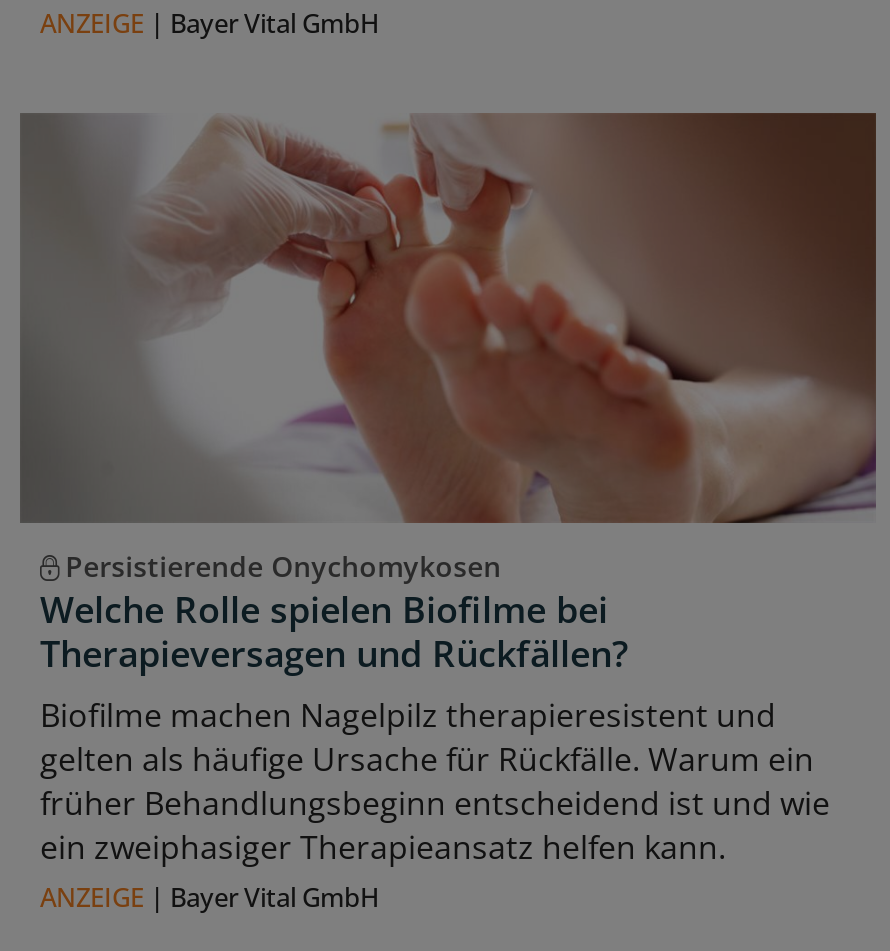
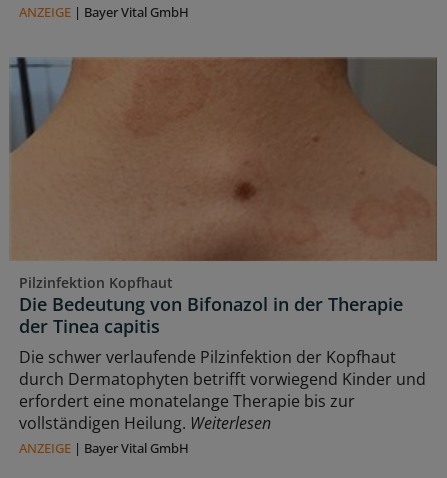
- [image]
- Persistierende Onychomykosen
- Welche Rolle spielen Biofilme bei
- Therapieversagen und Rückfällen?
- Biofilme machen Nagelpilz therapieresistent und
- gelten als häufige Ursache für Rückfälle. Warum ein
- früher Behandlungsbeginn entscheidend ist und wie
- ein zweiphasiger Therapieansatz helfen kann.
+ [image]
+ Pilzinfektion Kopfhaut
+ Die Bedeutung von Bifonazol in der Therapie
+ der Tinea capitis
+ Die schwer verlaufende Pilzinfektion der Kopfhaut
+ durch Dermatophyten betrifft vorwiegend Kinder und
+ erfordert eine monatelange Therapie bis zur
+ vollständigen Heilung. Weiterlesen
